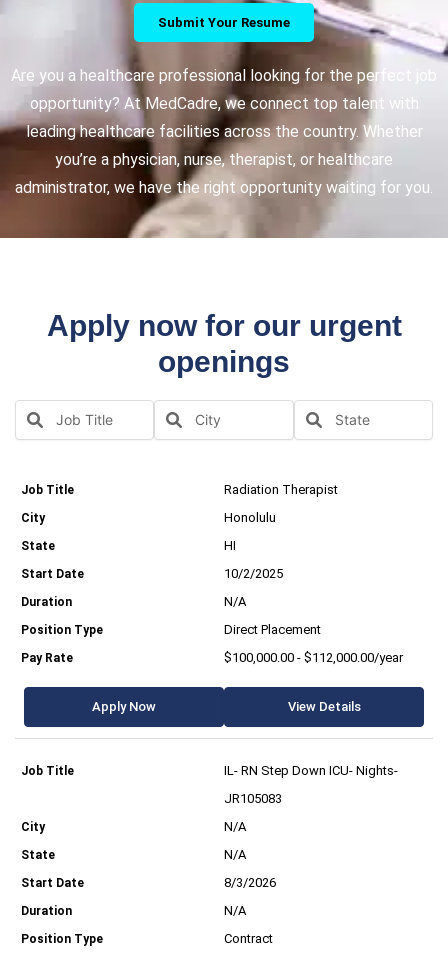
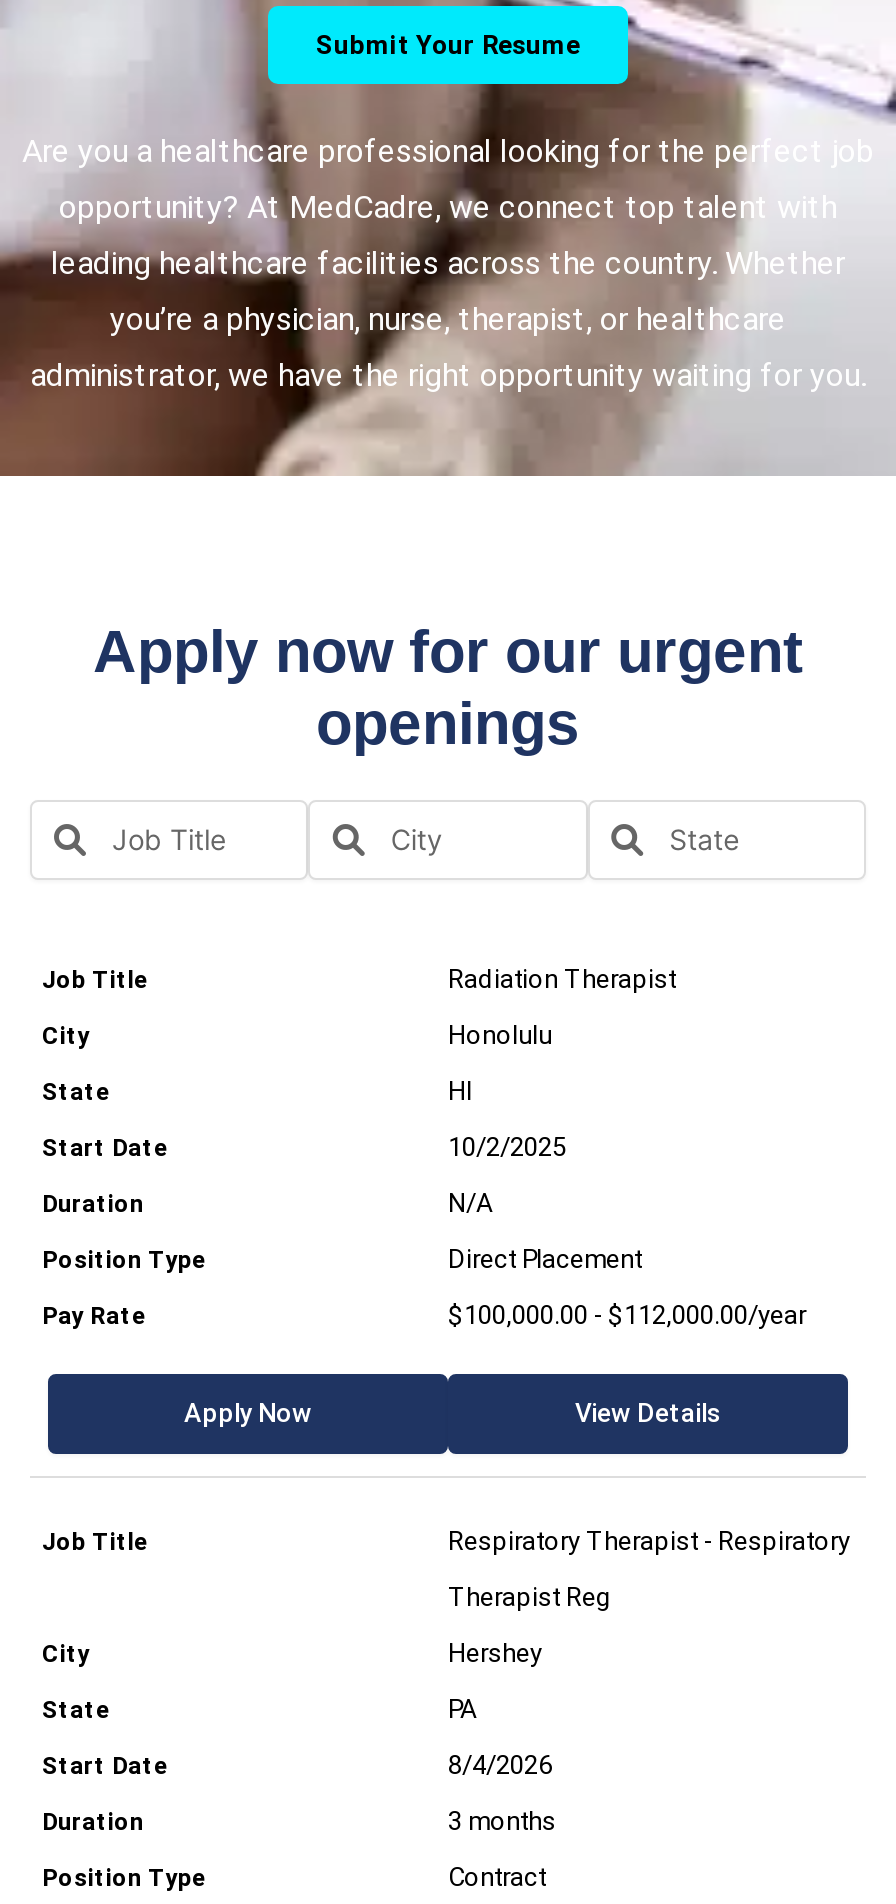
- IL- RN Step Down ICU- Nights-
+ Respiratory Therapist - Respiratory

- JR105083
+ Therapist Reg

- N/A
+ Hershey

- N/A
+ PA

- 8/3/2026
+ 8/4/2026

- N/A
+ 3 months
